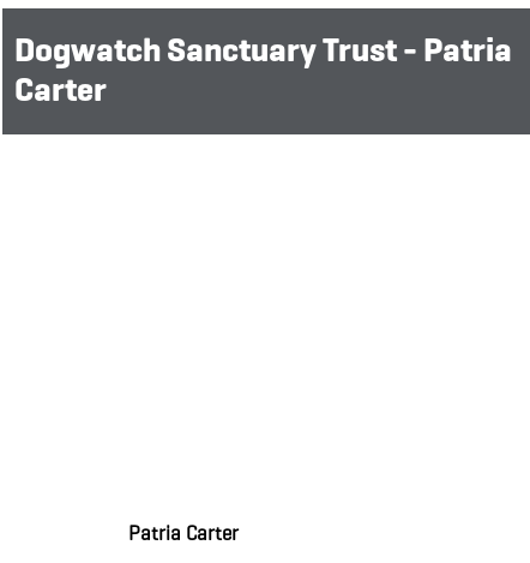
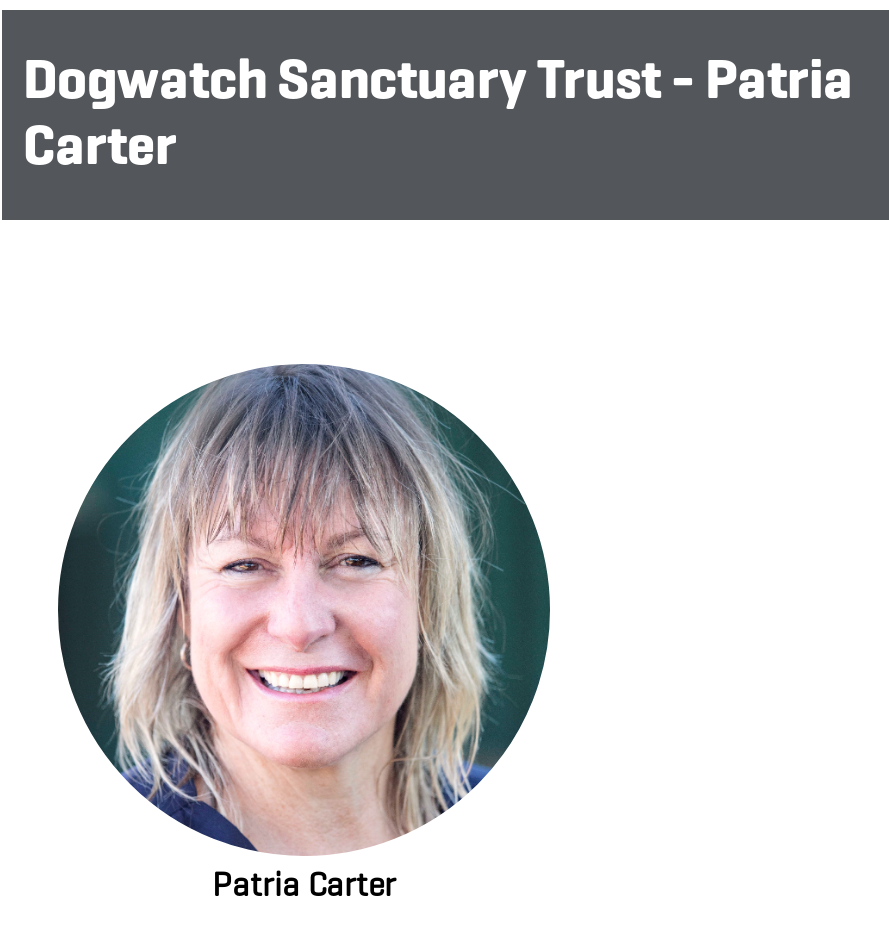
+ [image]
